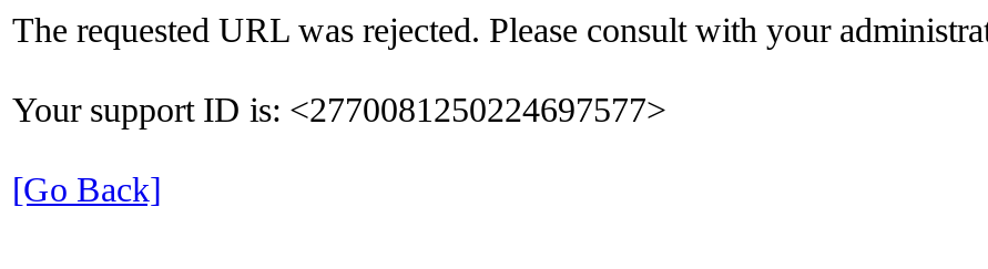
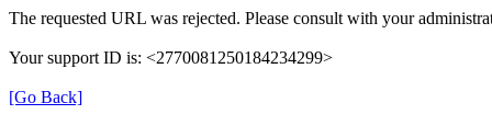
- Your support ID is: <2770081250224697577>
+ Your support ID is: <2770081250184234299>
